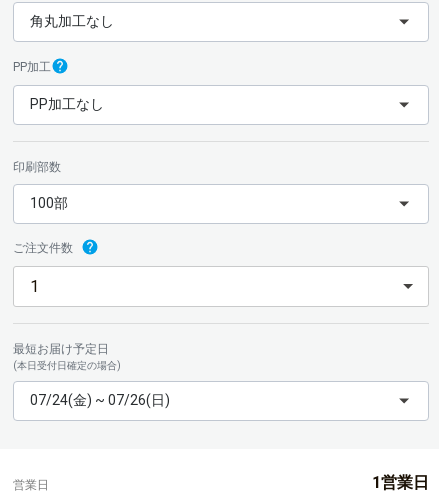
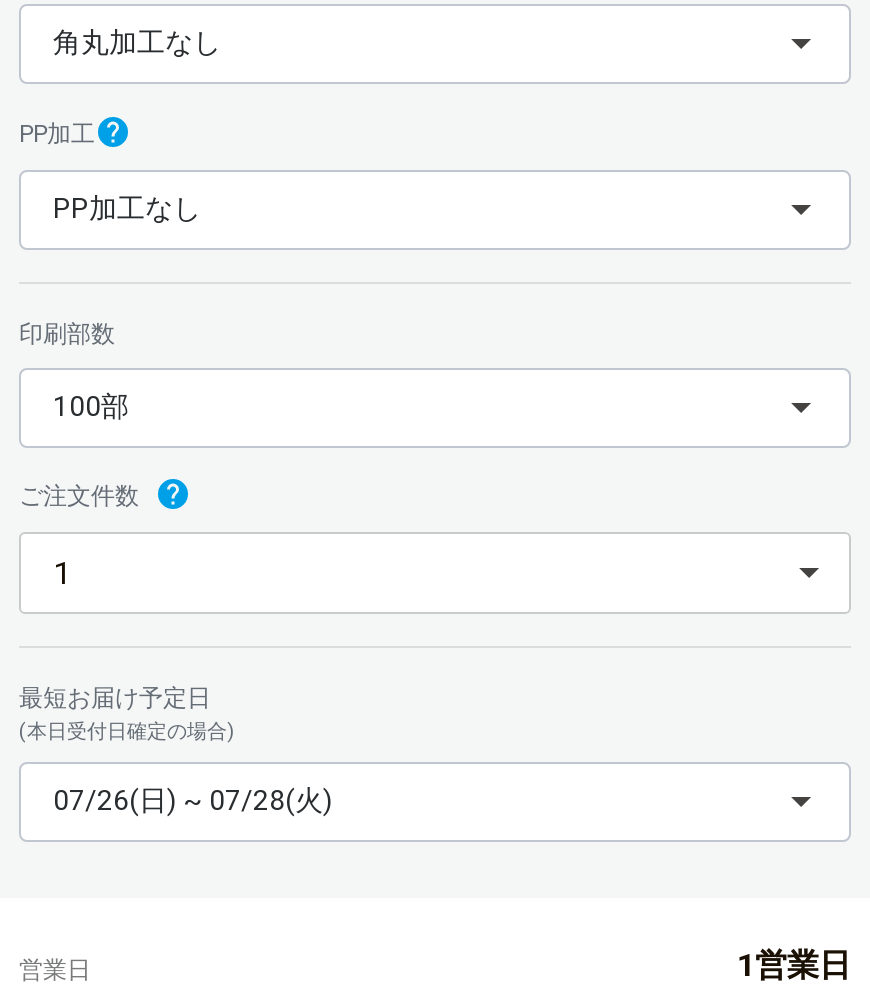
- 07/24(金) ~ 07/26(日)
+ 07/26(日) ~ 07/28(火)
